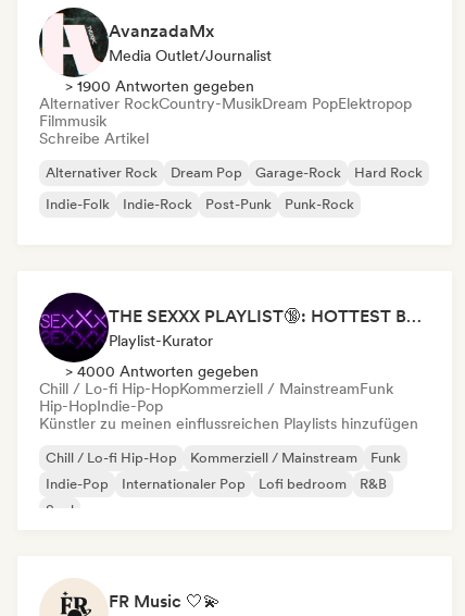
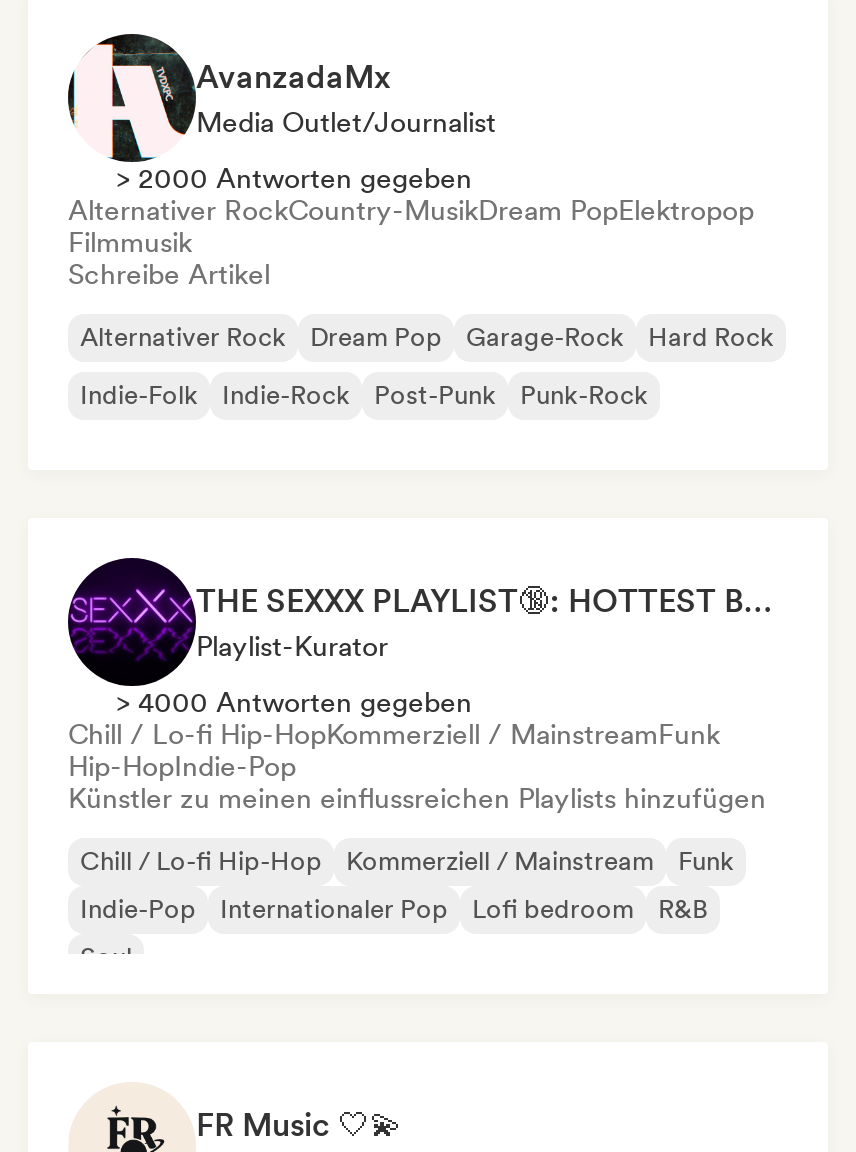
- > 1900 Antworten gegeben
+ > 2000 Antworten gegeben
